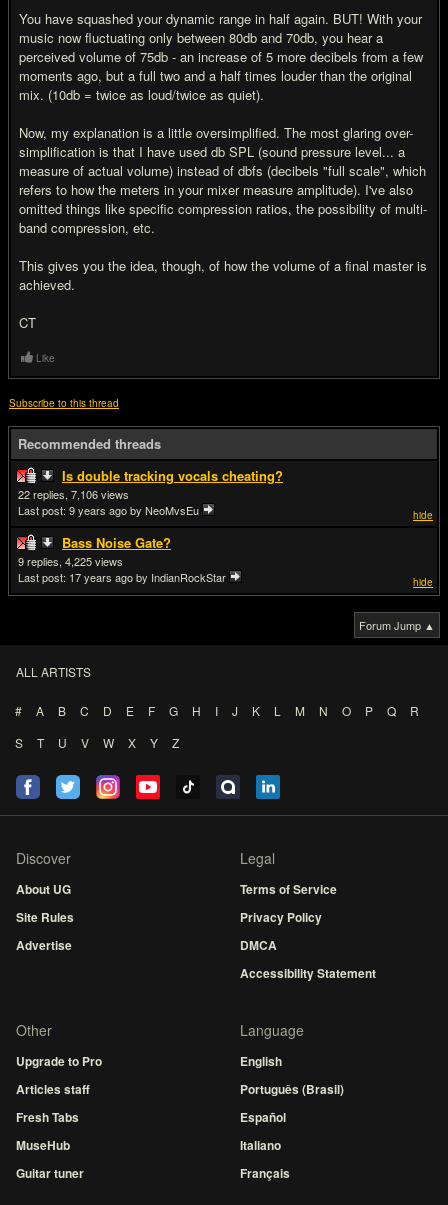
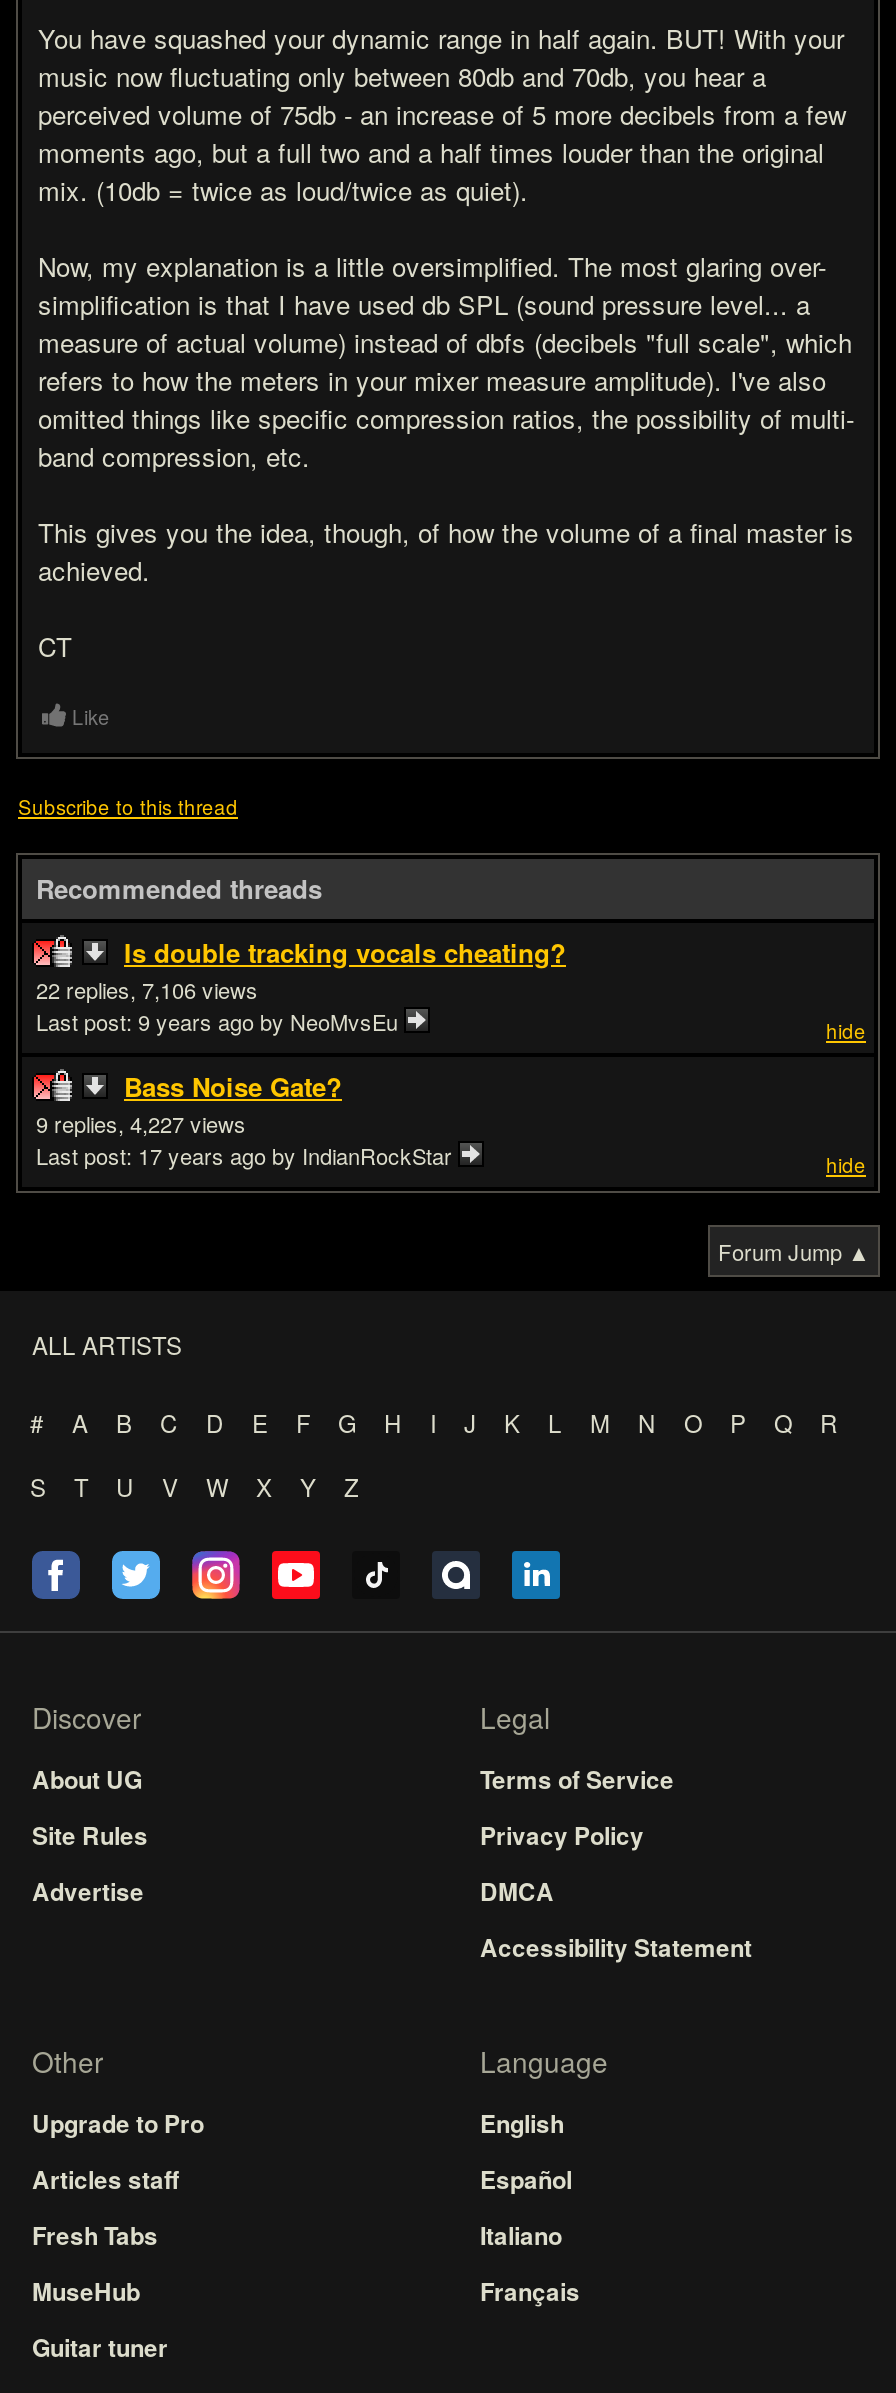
- 4,225
+ 4,227

- Português (Brasil)

moved up: Español | Italiano | Français
